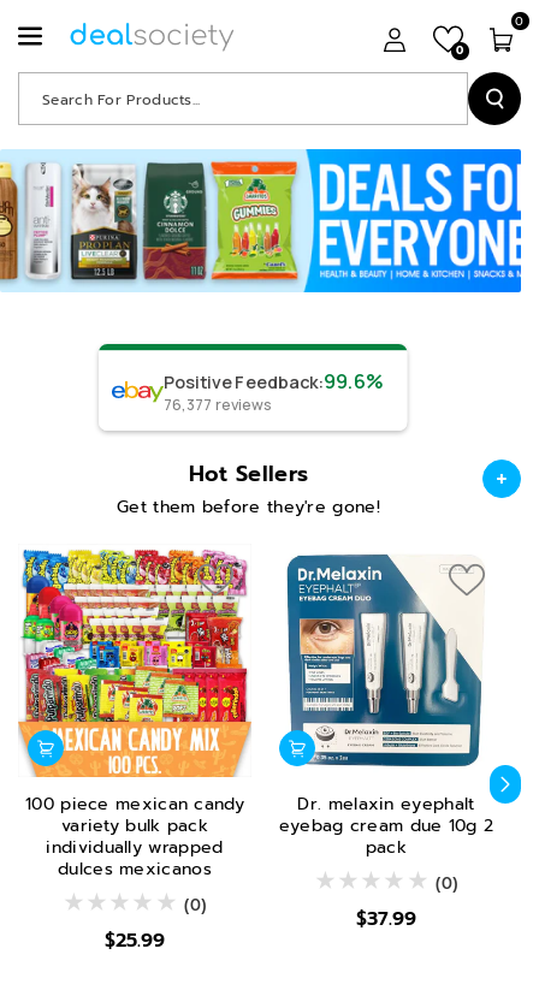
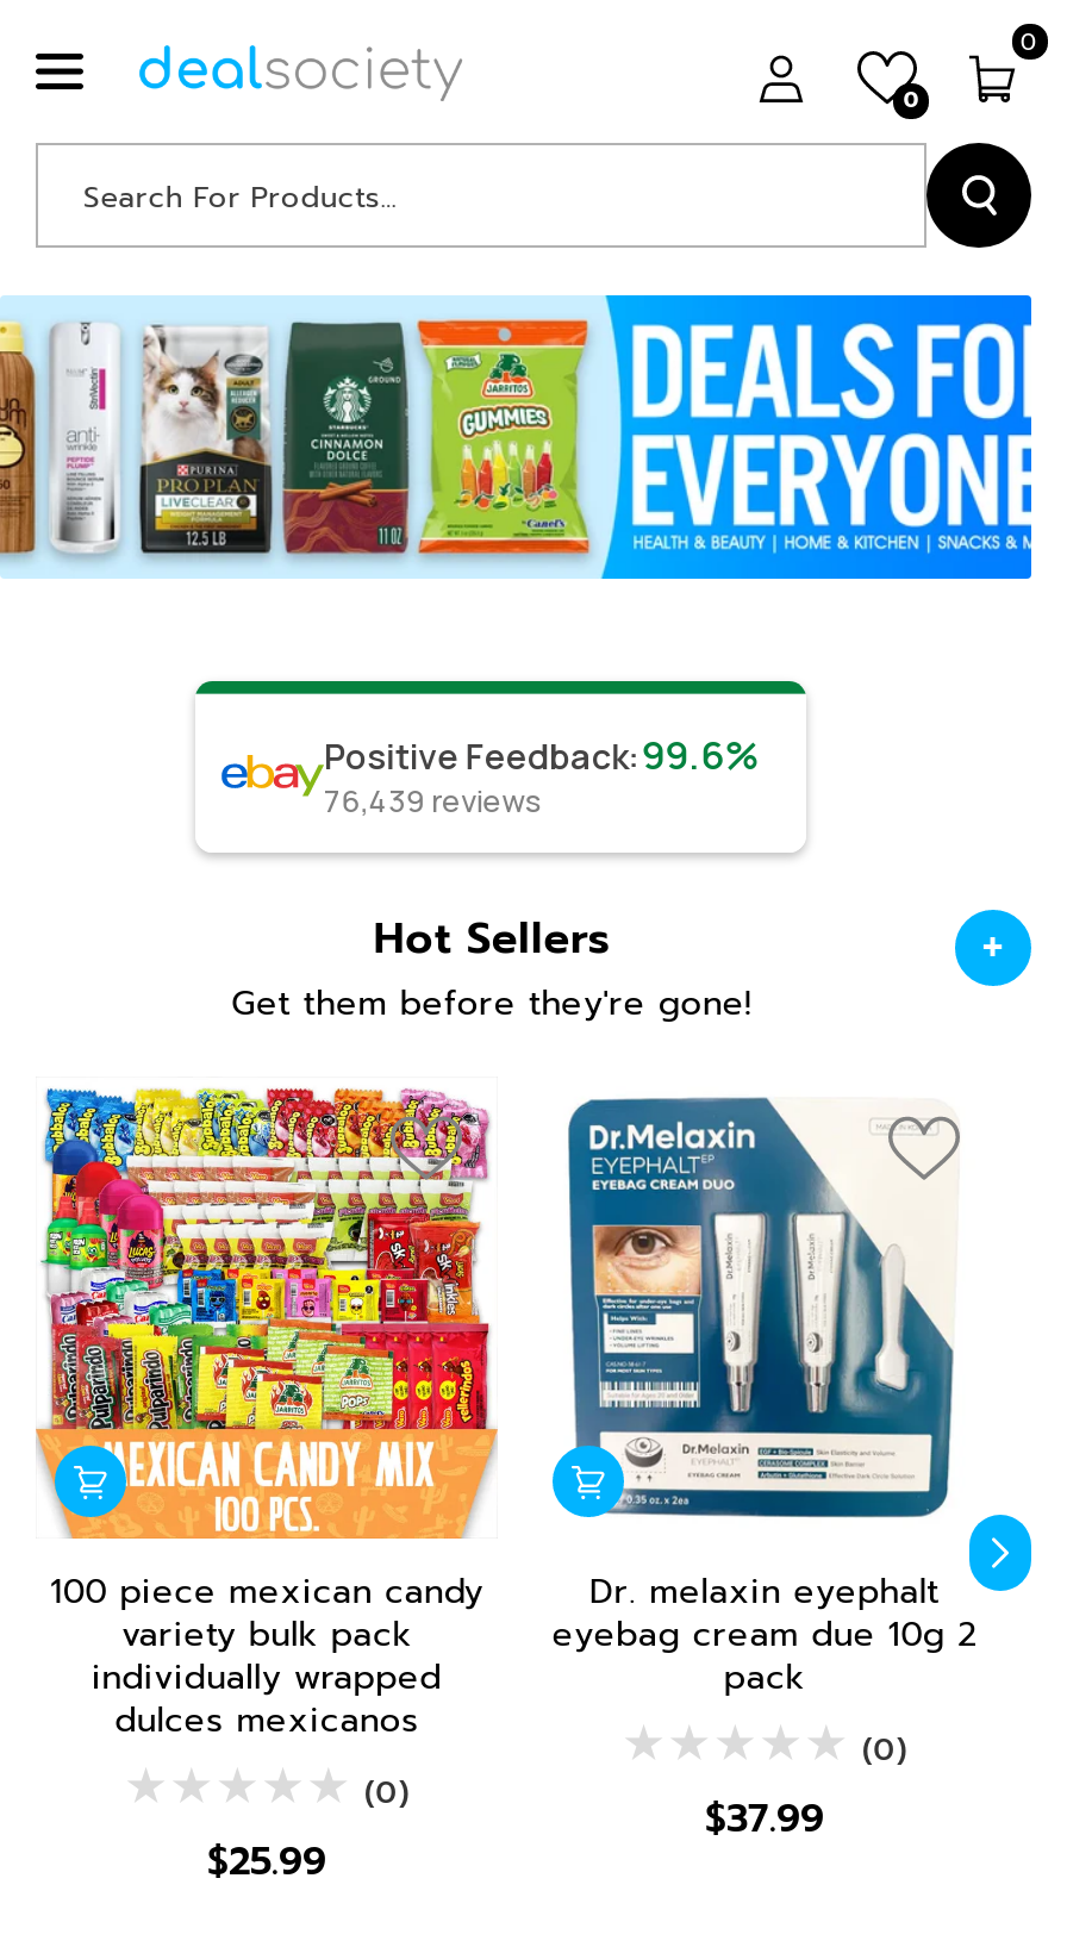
- 76,377 reviews
+ 76,439 reviews
